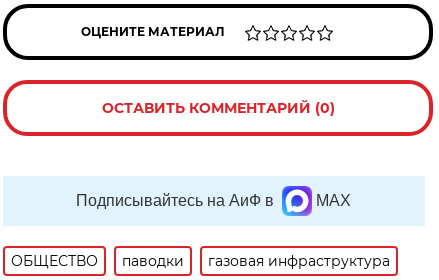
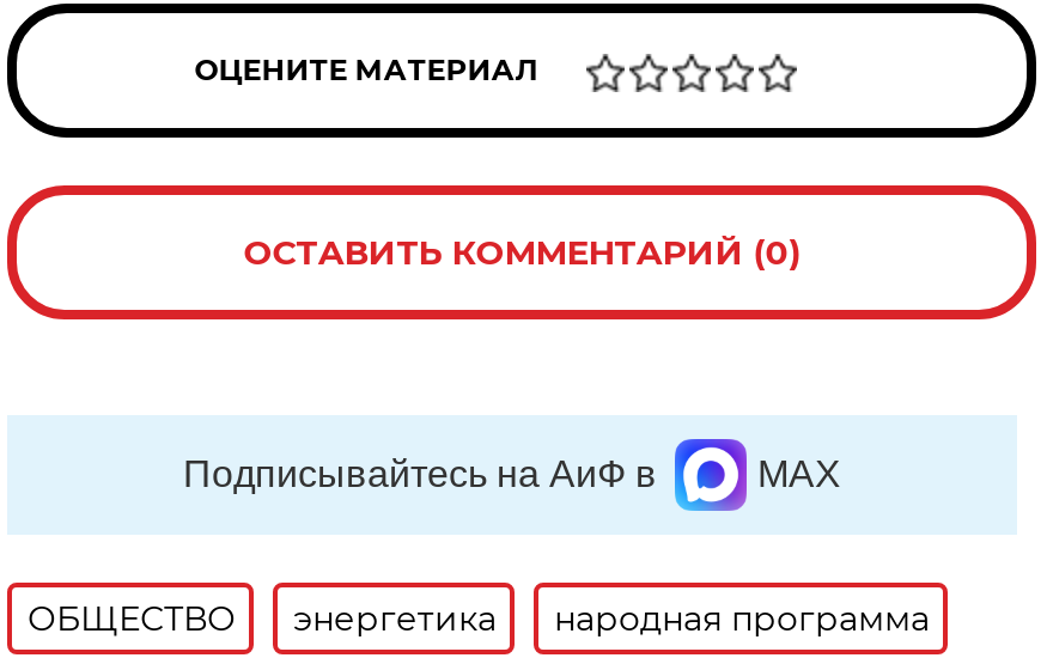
- паводки
- газовая инфраструктура
+ энергетика
+ народная программа
